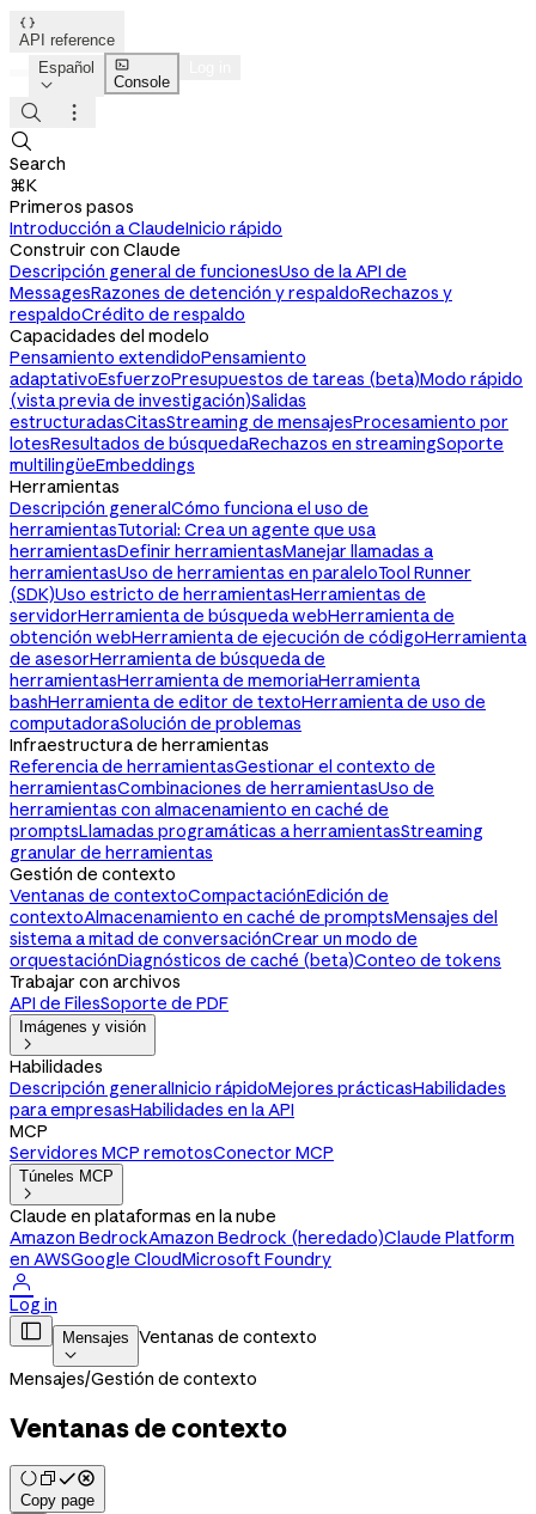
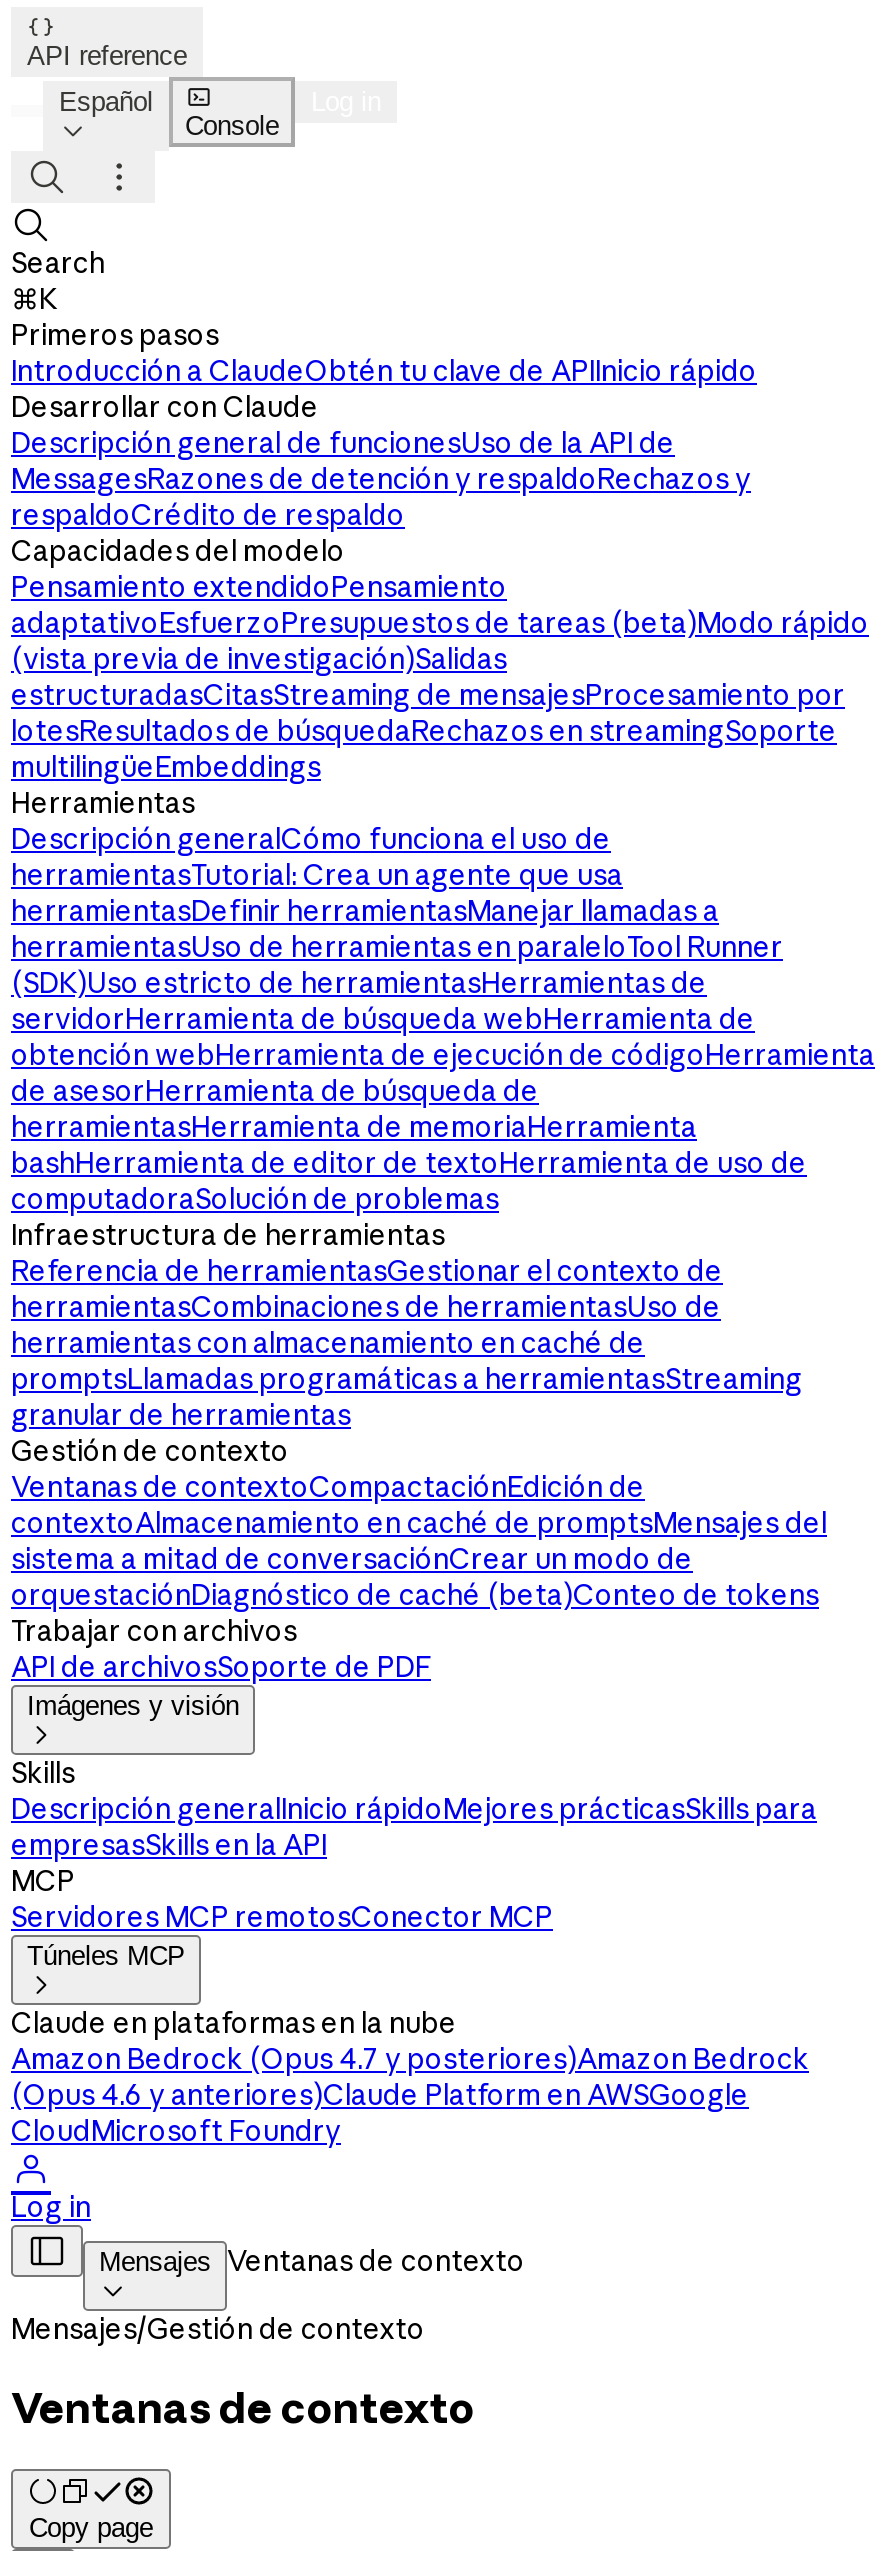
- Introducción a ClaudeInicio rápido
- Construir con Claude
+ Introducción a ClaudeObtén tu clave de APIInicio rápido
+ Desarrollar con Claude

- orquestaciónDiagnósticos de caché (beta)Conteo de tokens
+ orquestaciónDiagnóstico de caché (beta)Conteo de tokens

- API de FilesSoporte de PDF
+ API de archivosSoporte de PDF

- Habilidades
- Descripción generalInicio rápidoMejores prácticasHabilidades
- para empresasHabilidades en la API
+ Skills
+ Descripción generalInicio rápidoMejores prácticasSkills para
+ empresasSkills en la API

- Amazon BedrockAmazon Bedrock (heredado)Claude Platform
- en AWSGoogle CloudMicrosoft Foundry
+ Amazon Bedrock (Opus 4.7 y posteriores)Amazon Bedrock
+ (Opus 4.6 y anteriores)Claude Platform en AWSGoogle
+ CloudMicrosoft Foundry
